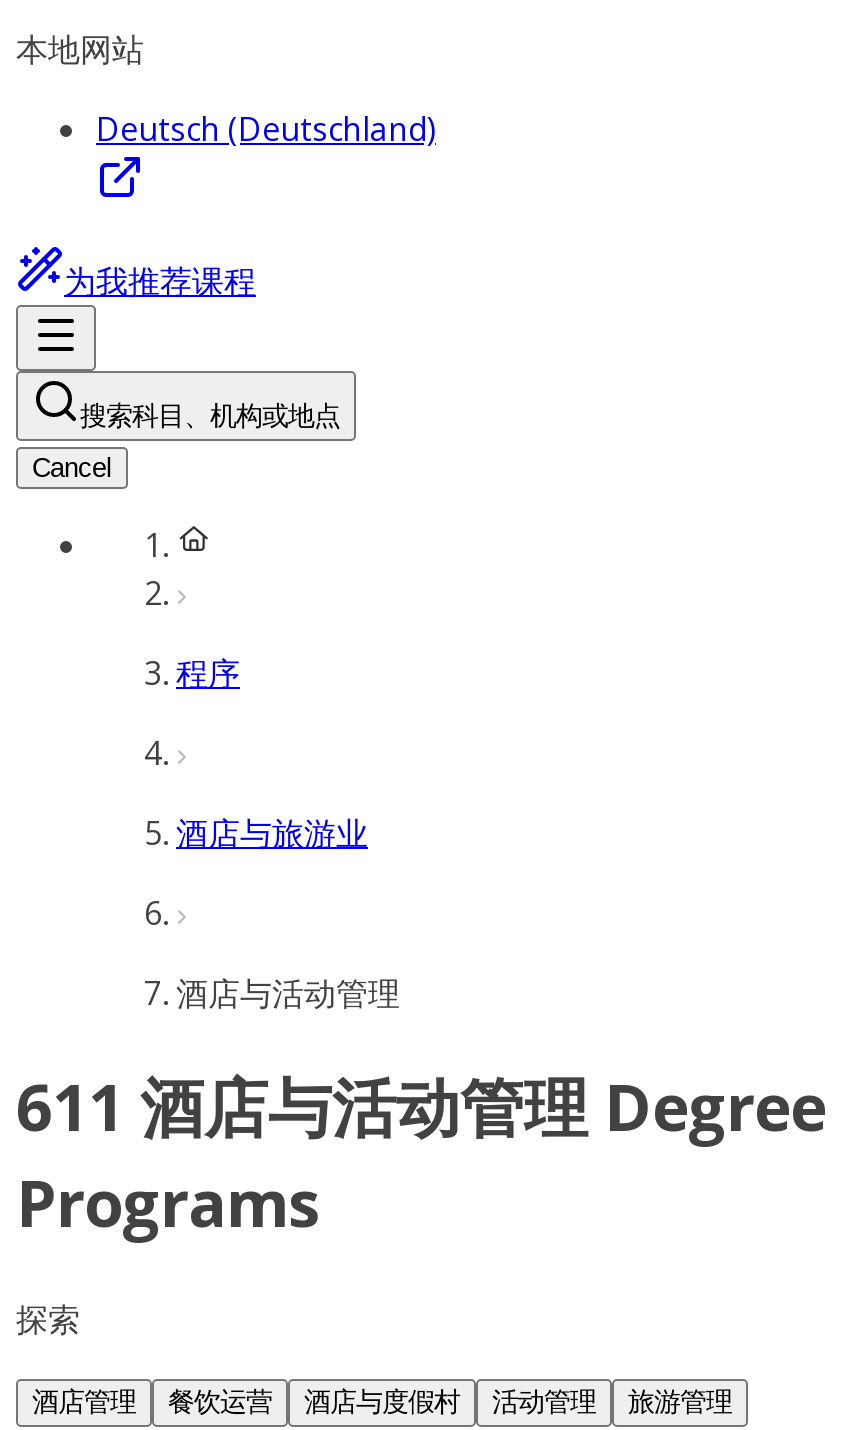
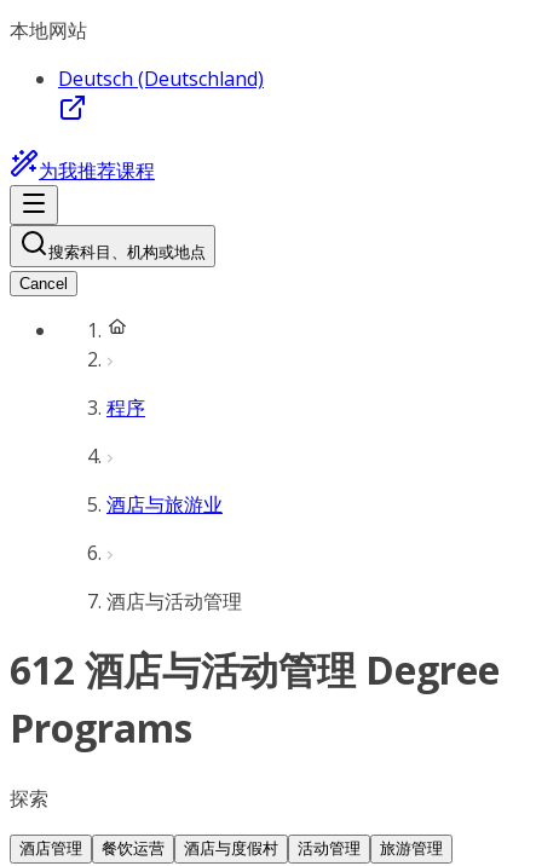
- 611 酒店与活动管理 Degree
+ 612 酒店与活动管理 Degree
